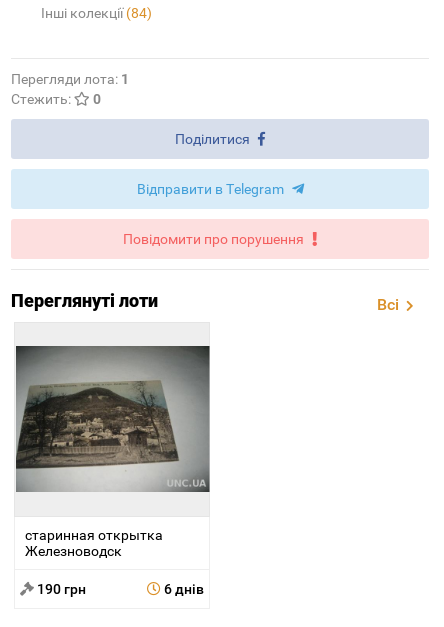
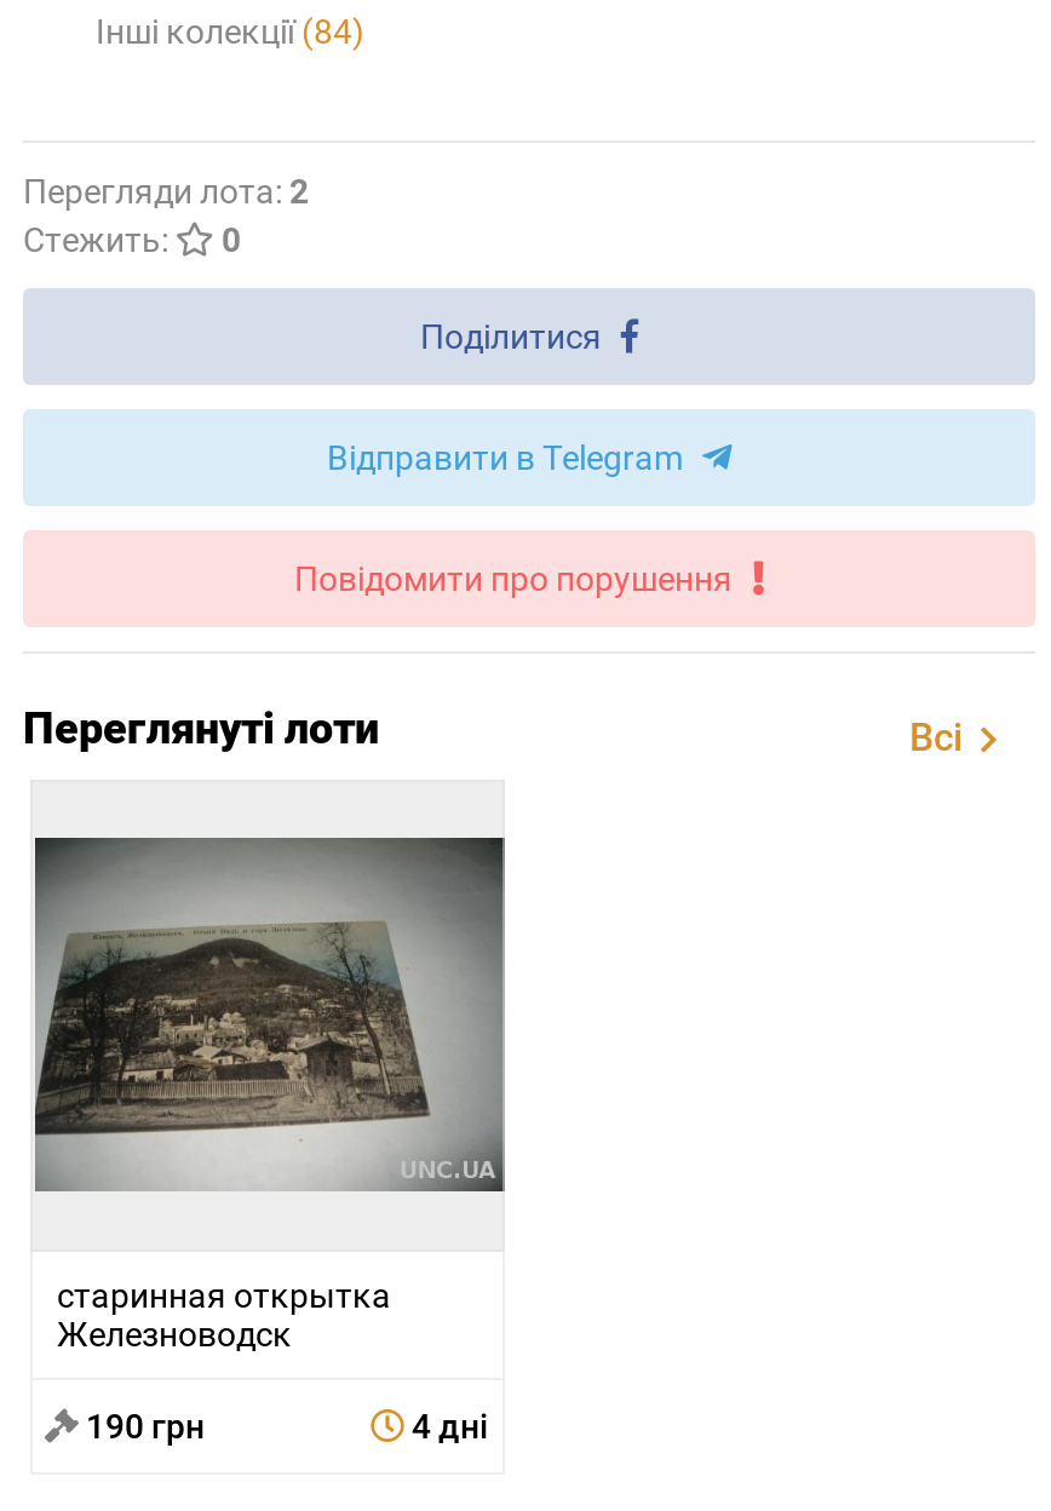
- Перегляди лота: 1
+ Перегляди лота: 2

- 6 днів
+ 4 дні
